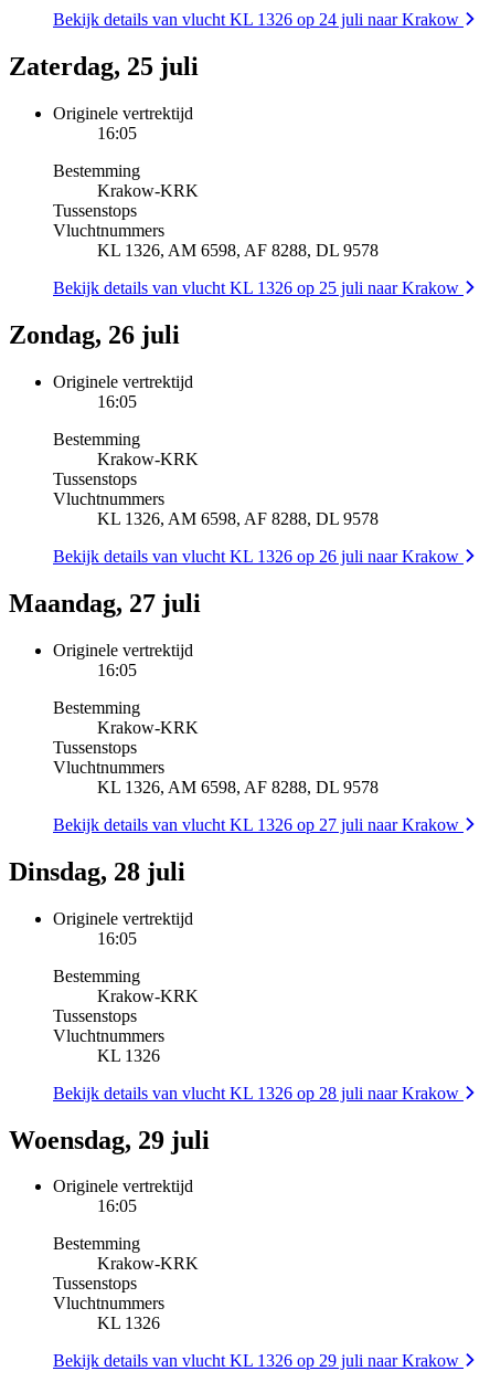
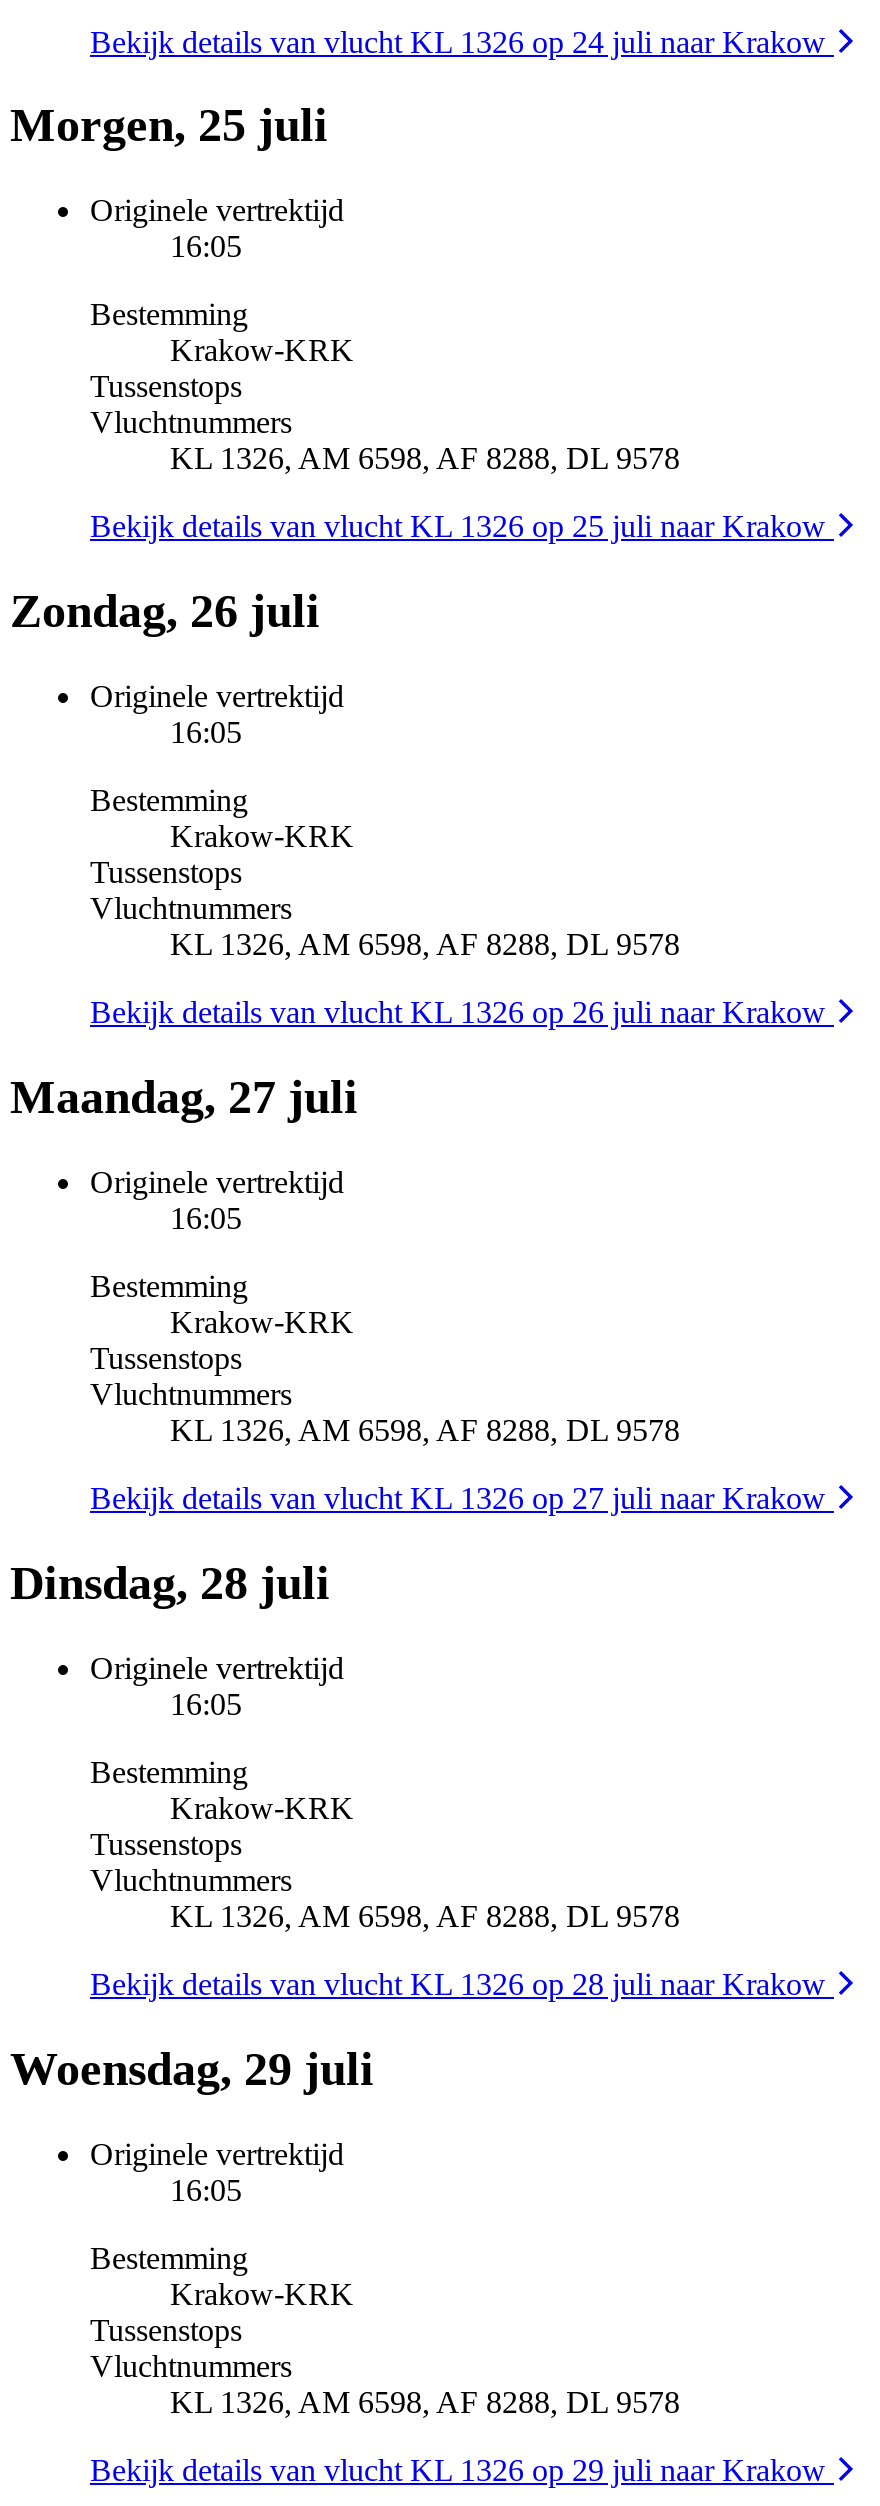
- Zaterdag, 25 juli
+ Morgen, 25 juli

- KL 1326
+ KL 1326, AM 6598, AF 8288, DL 9578

- KL 1326
+ KL 1326, AM 6598, AF 8288, DL 9578
